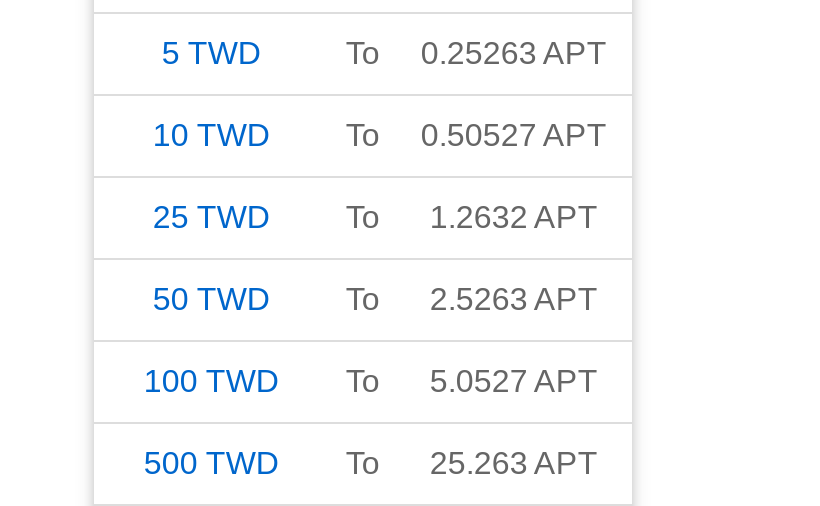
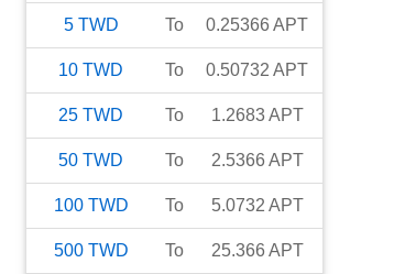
- To 0.25263 APT
+ To 0.25366 APT

- To 0.50527 APT
+ To 0.50732 APT

- To 1.2632 APT
+ To 1.2683 APT

- To 2.5263 APT
+ To 2.5366 APT

- 100 TWD To 5.0527 APT
+ 100 TWD To 5.0732 APT

- 500 TWD To 25.263 APT
+ 500 TWD To 25.366 APT
